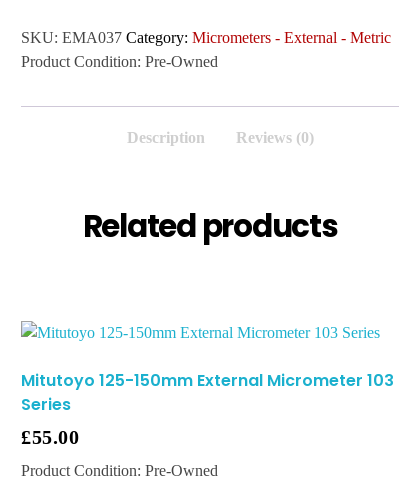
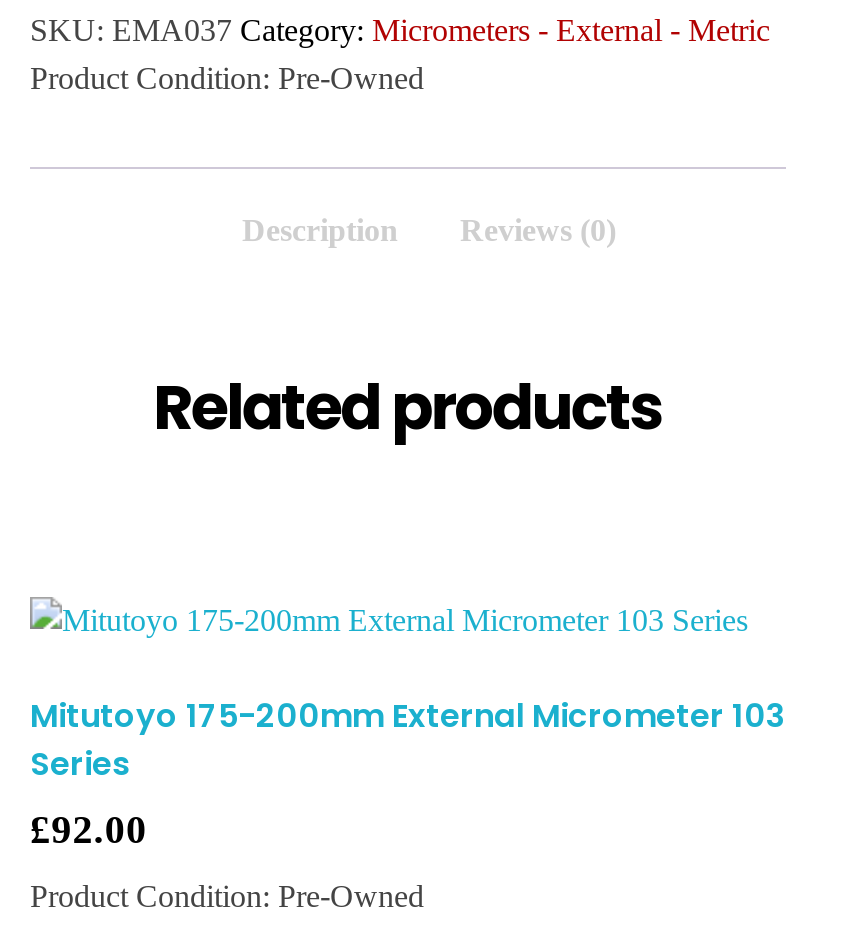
- Mitutoyo 125-150mm External Micrometer 103
+ Mitutoyo 175-200mm External Micrometer 103

- £55.00
+ £92.00
